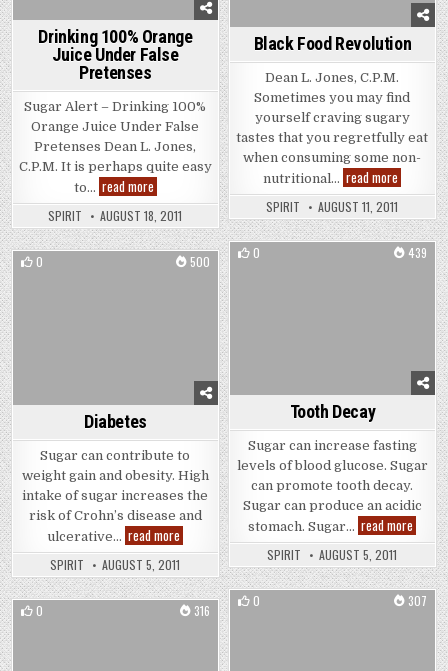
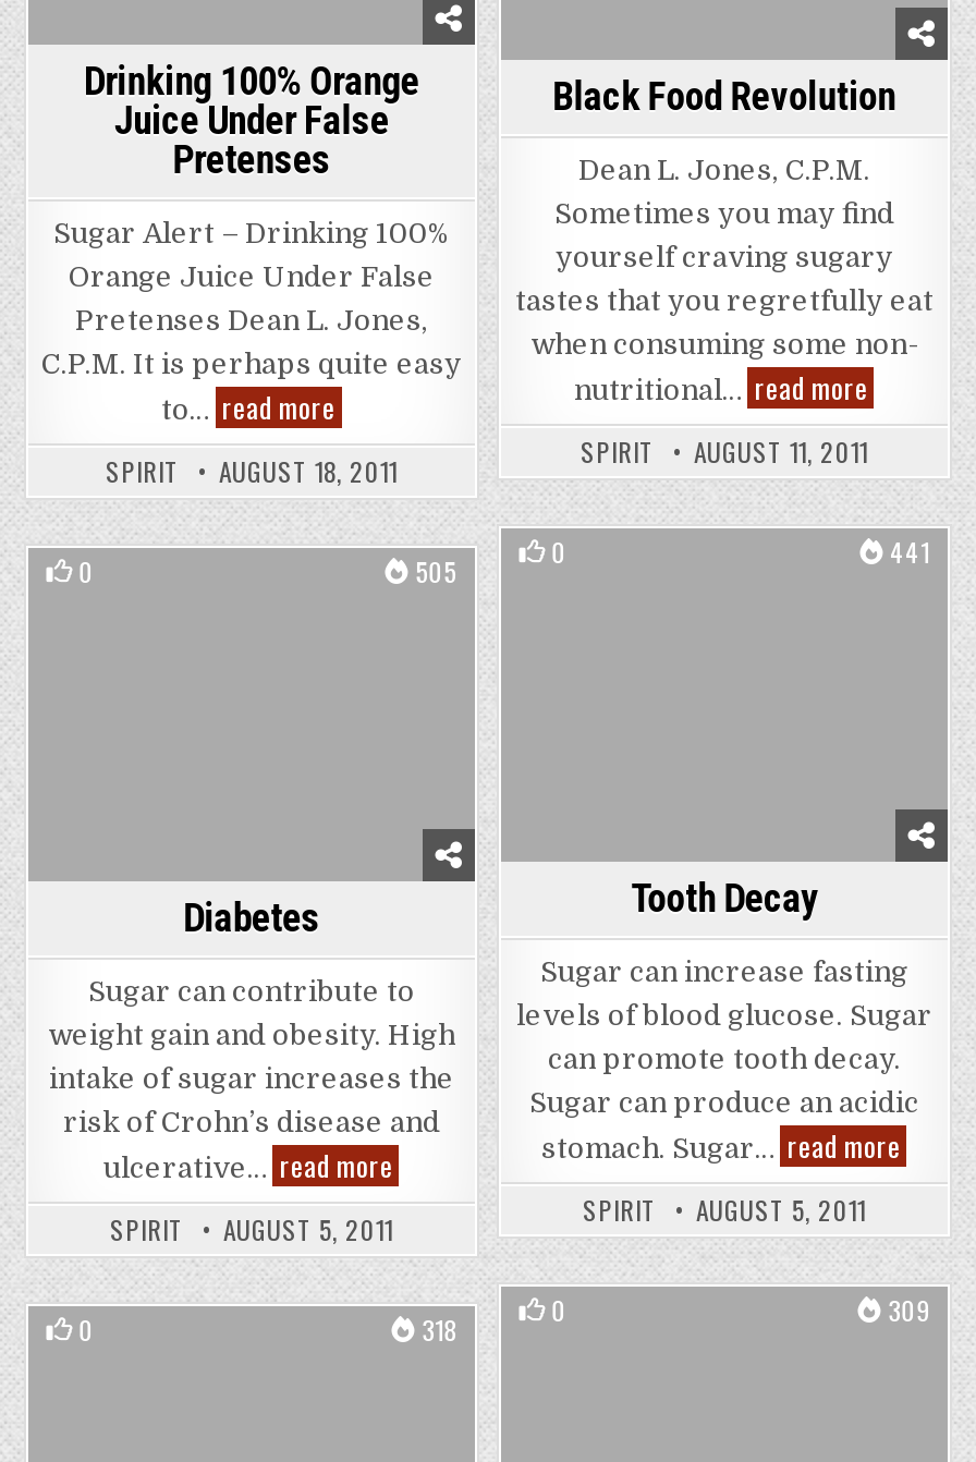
- 439
+ 441

- 500
+ 505

- 307
+ 309

- 316
+ 318
